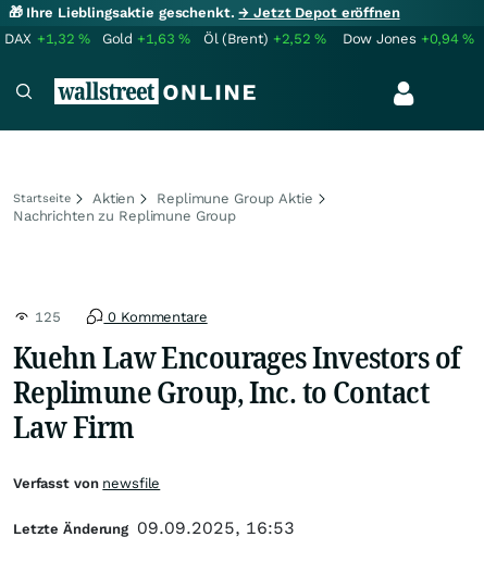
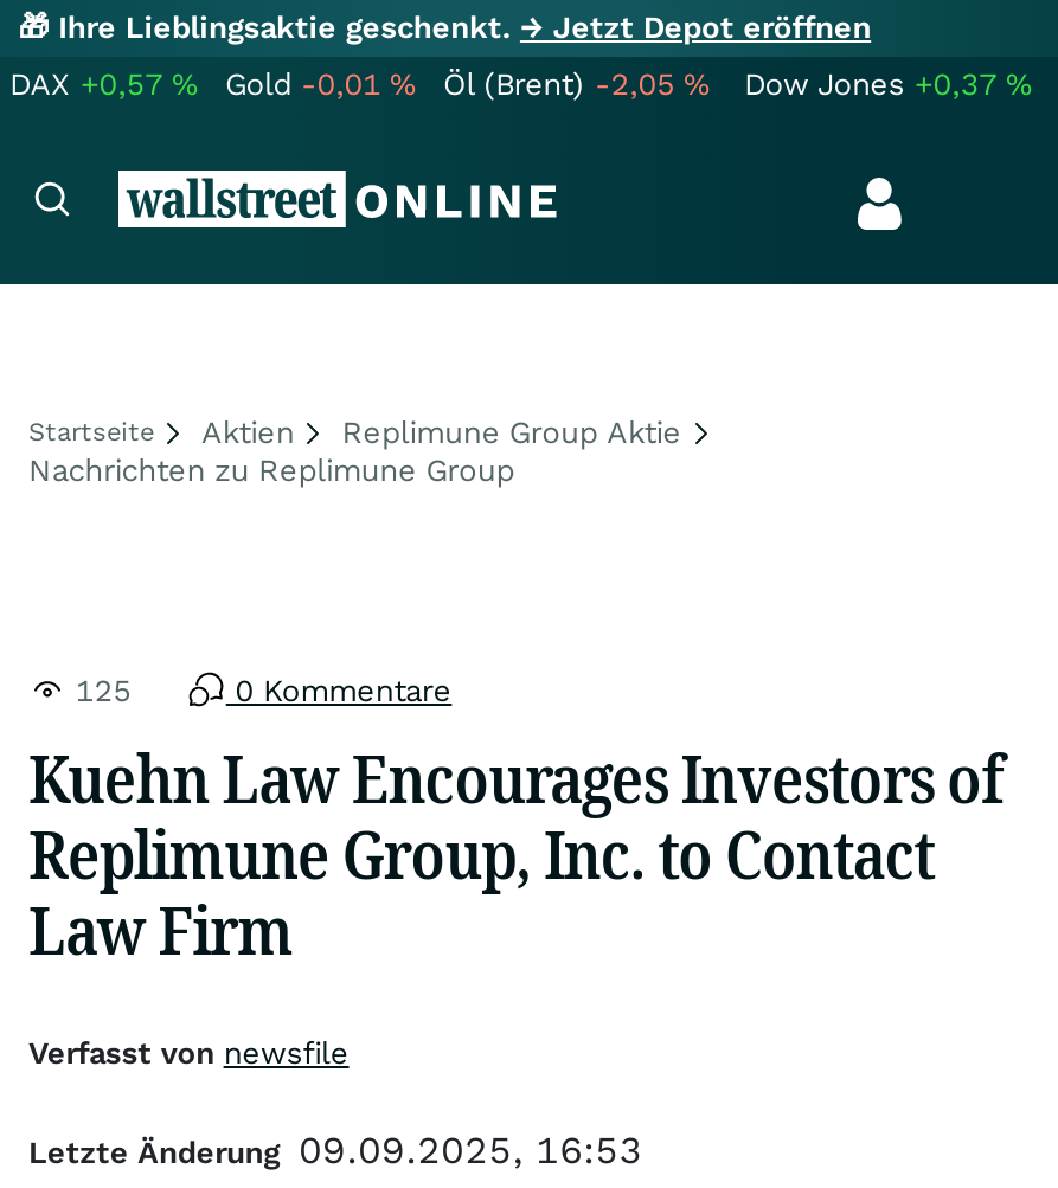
- DAX +1,32%
+ DAX +0,57%

- Gold +1,63%
+ Gold -0,01%

- Öl (Brent) +2,52%
+ Öl (Brent) -2,05%

- Dow Jones +0,94%
+ Dow Jones +0,37%
